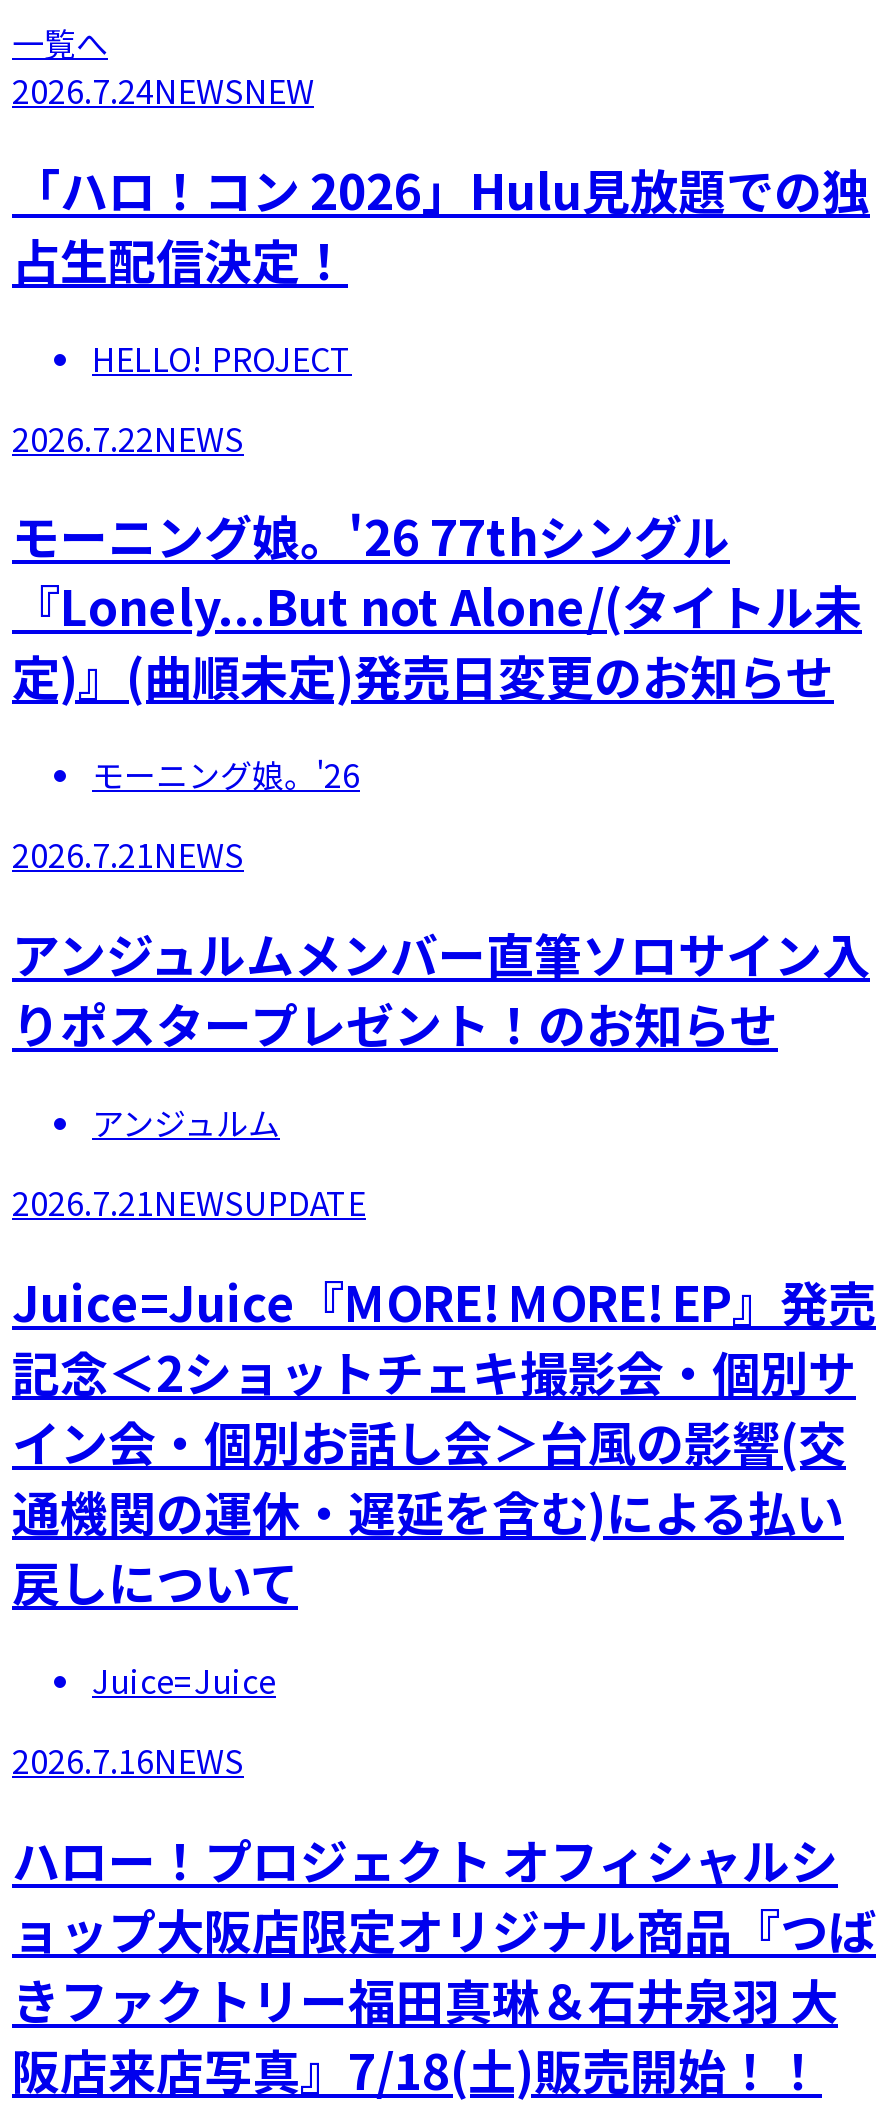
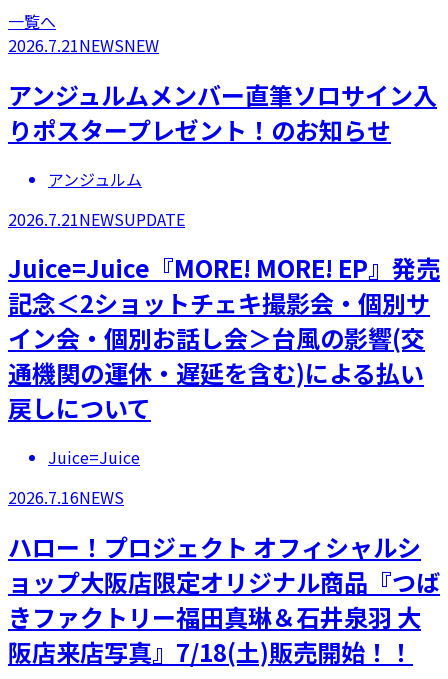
- 2026.7.24NEWSNEW
- 「ハロ！コン 2026」Hulu見放題での独
- 占生配信決定！
- HELLO! PROJECT
- 2026.7.22NEWS
- モーニング娘。'26 77thシングル
- 『Lonely...But not Alone/(タイトル未
- 定)』(曲順未定)発売日変更のお知らせ
- モーニング娘。'26
- 2026.7.21NEWS
+ 2026.7.21 NEWSNEW
